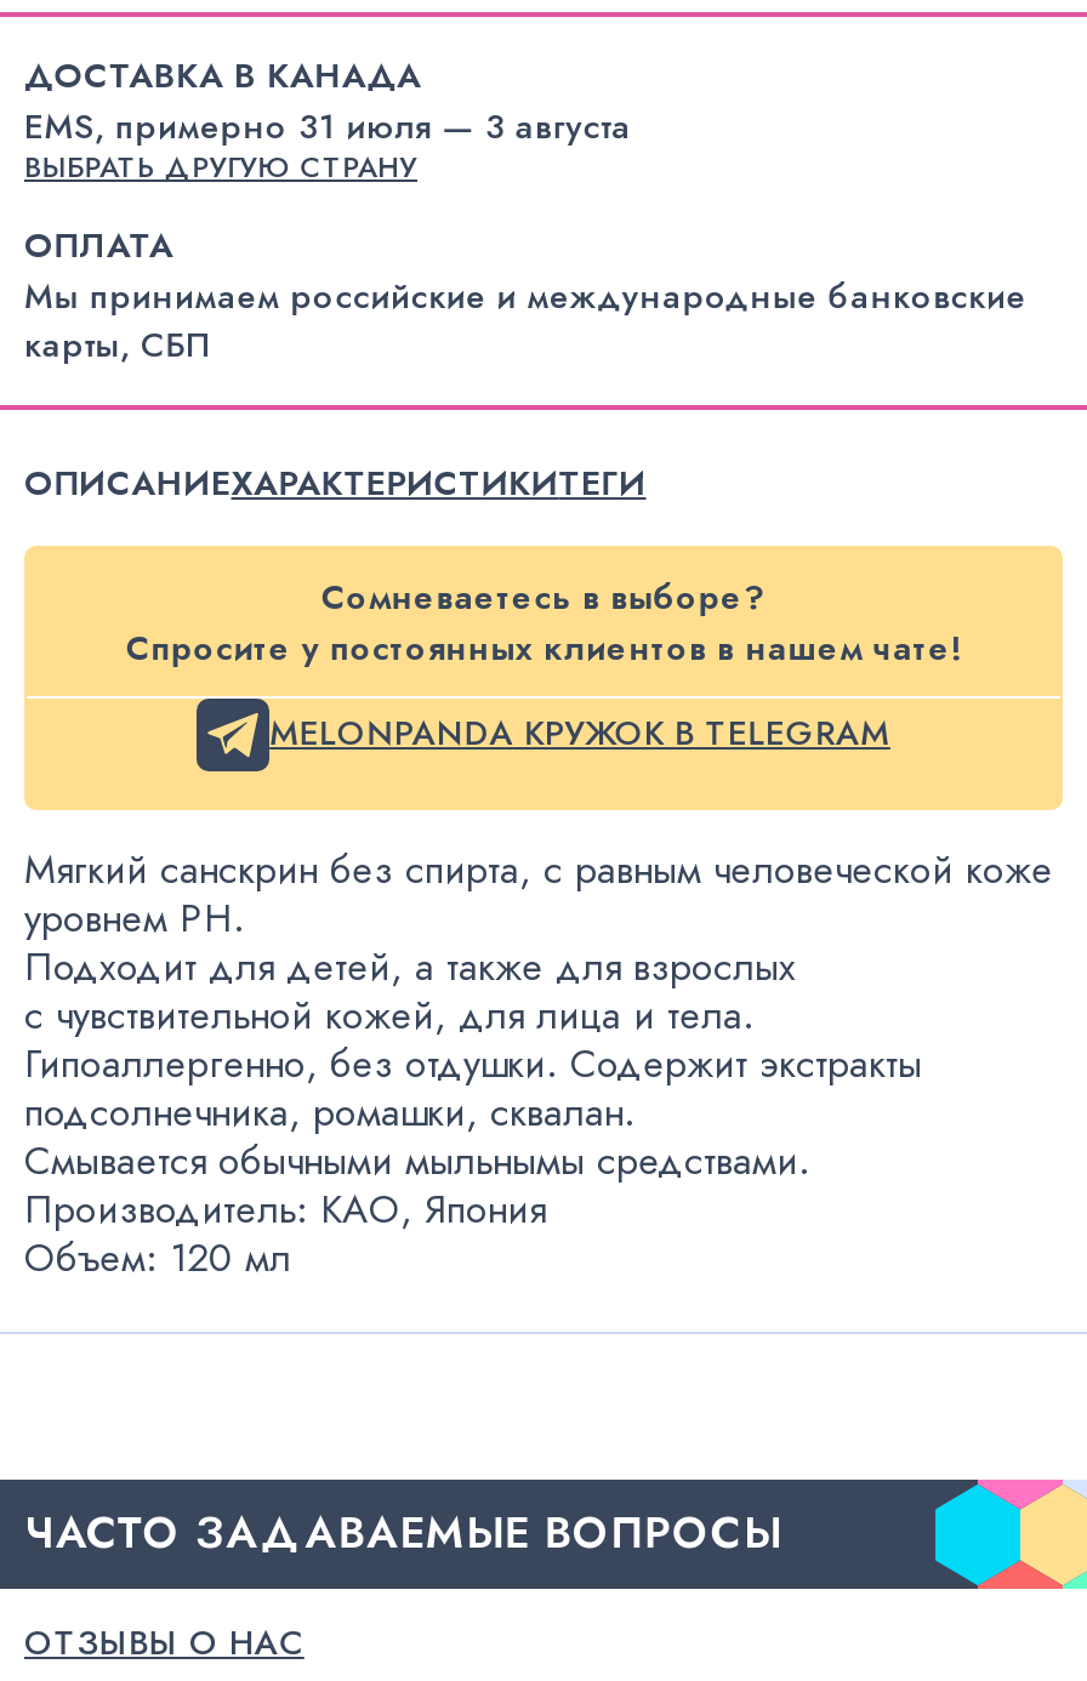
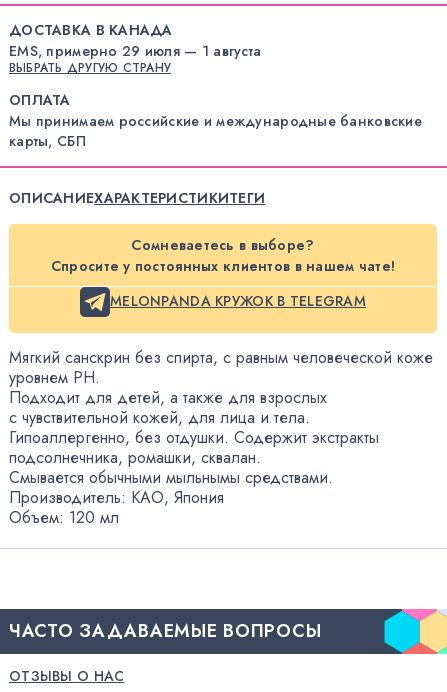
- EMS, примерно 31 июля — 3 августа
+ EMS, примерно 29 июля — 1 августа
